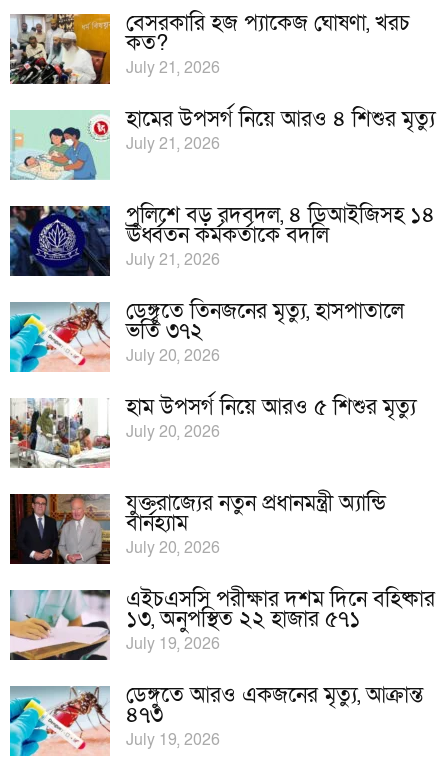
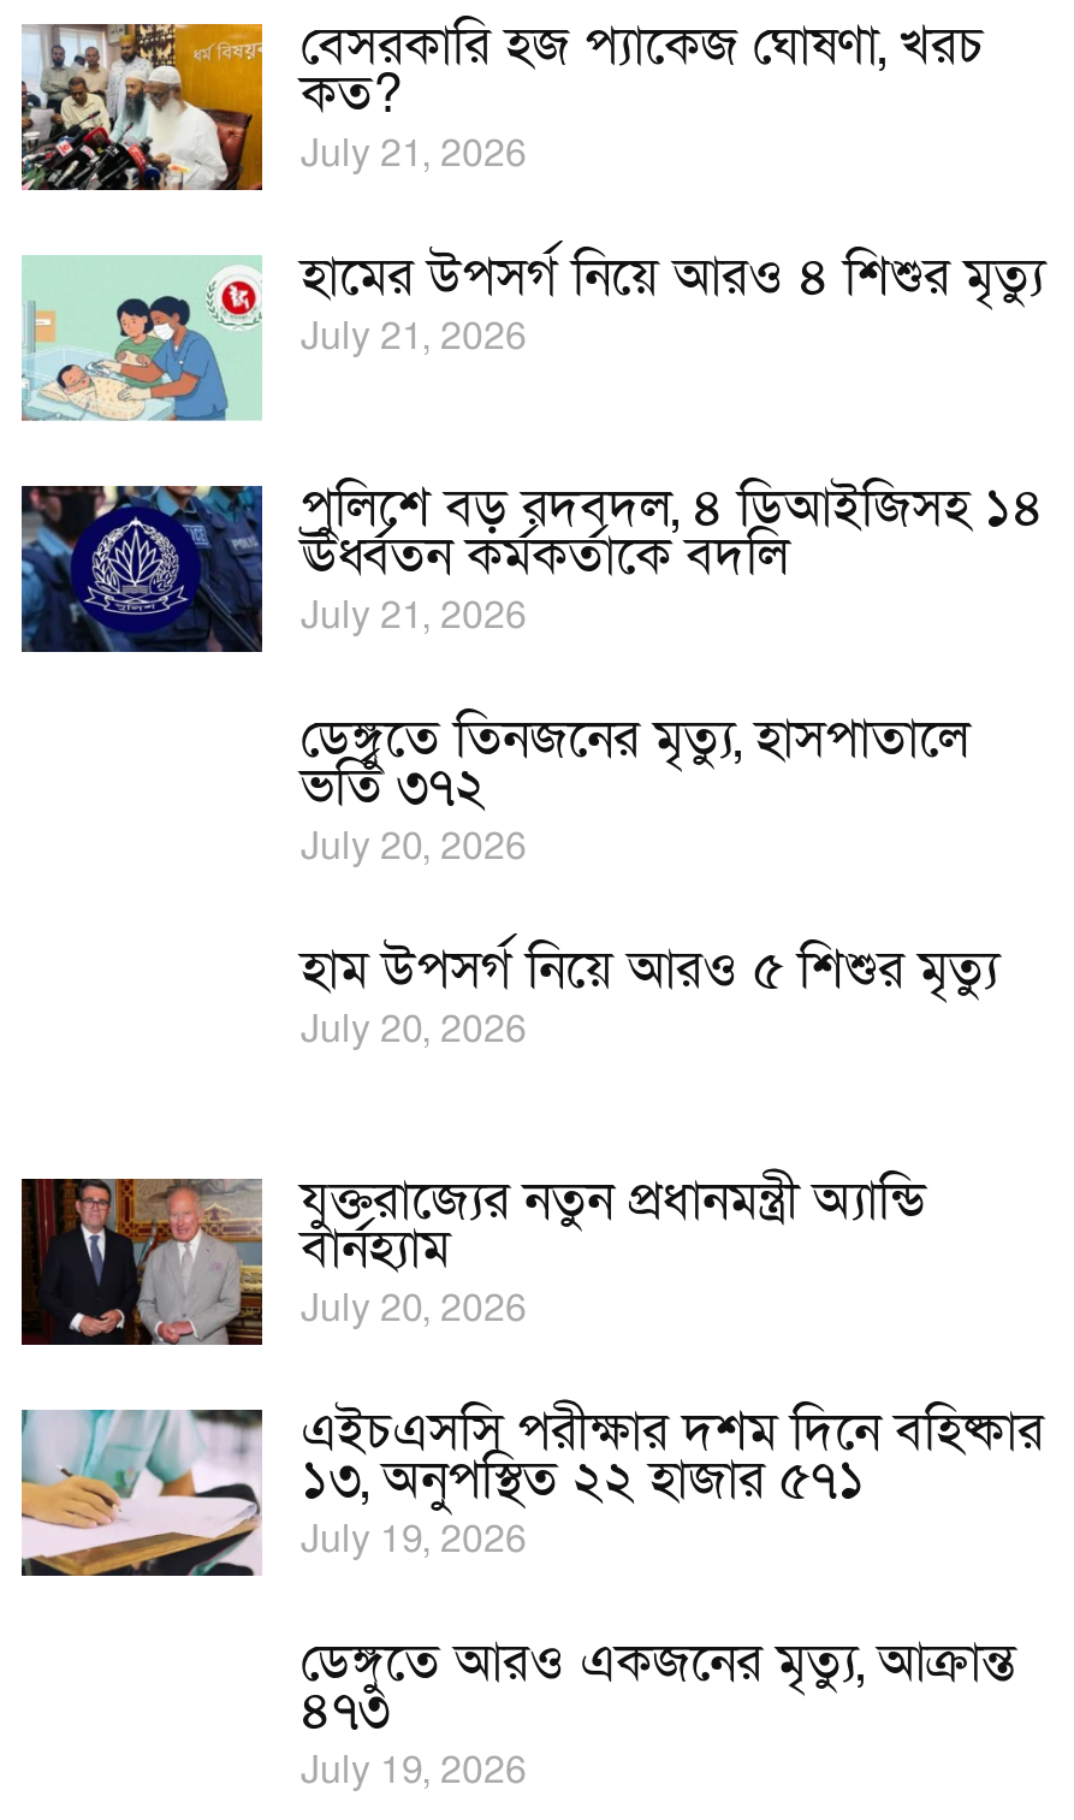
- [image]

- [image]

- [image]
